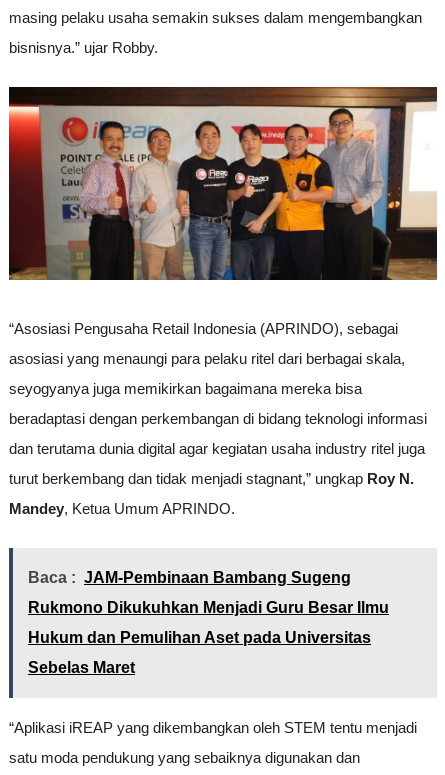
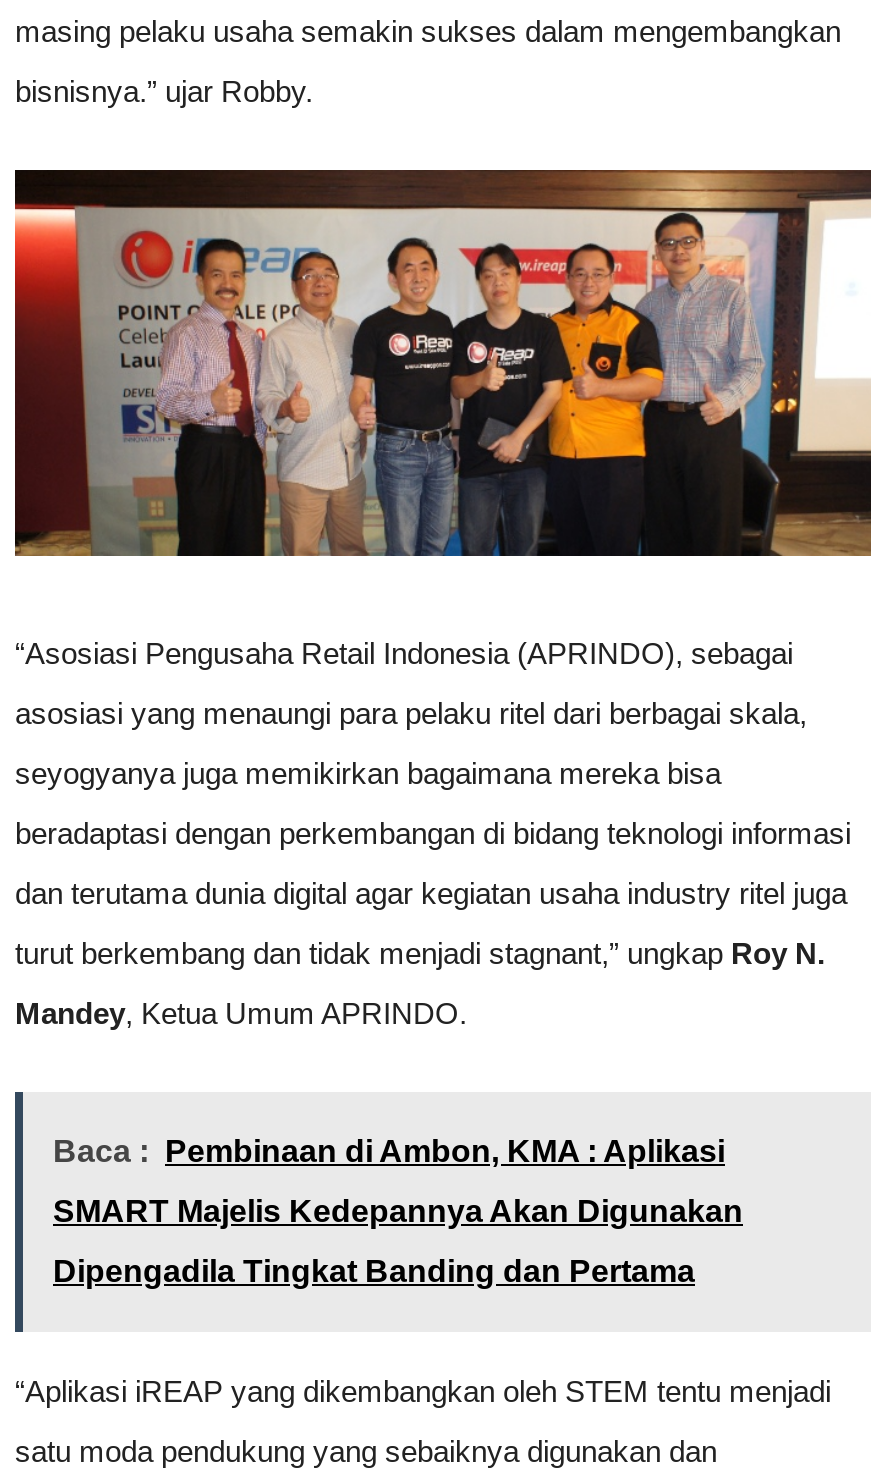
- Baca : JAM-Pembinaan Bambang Sugeng
- Rukmono Dikukuhkan Menjadi Guru Besar Ilmu
- Hukum dan Pemulihan Aset pada Universitas
- Sebelas Maret
+ Baca : Pembinaan di Ambon, KMA : Aplikasi
+ SMART Majelis Kedepannya Akan Digunakan
+ Dipengadila Tingkat Banding dan Pertama
